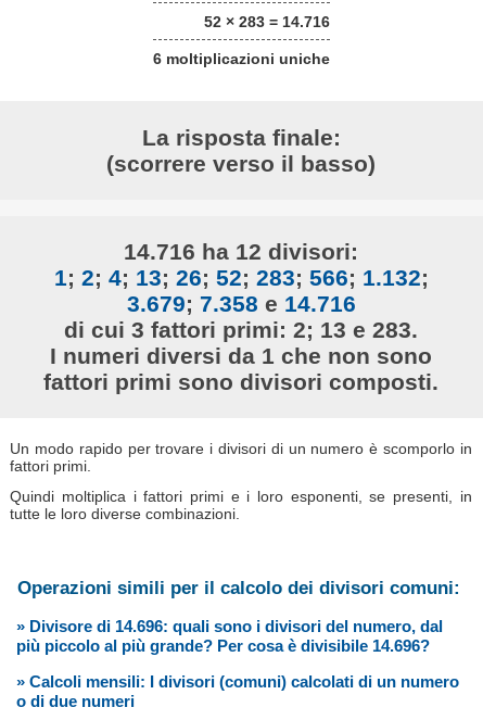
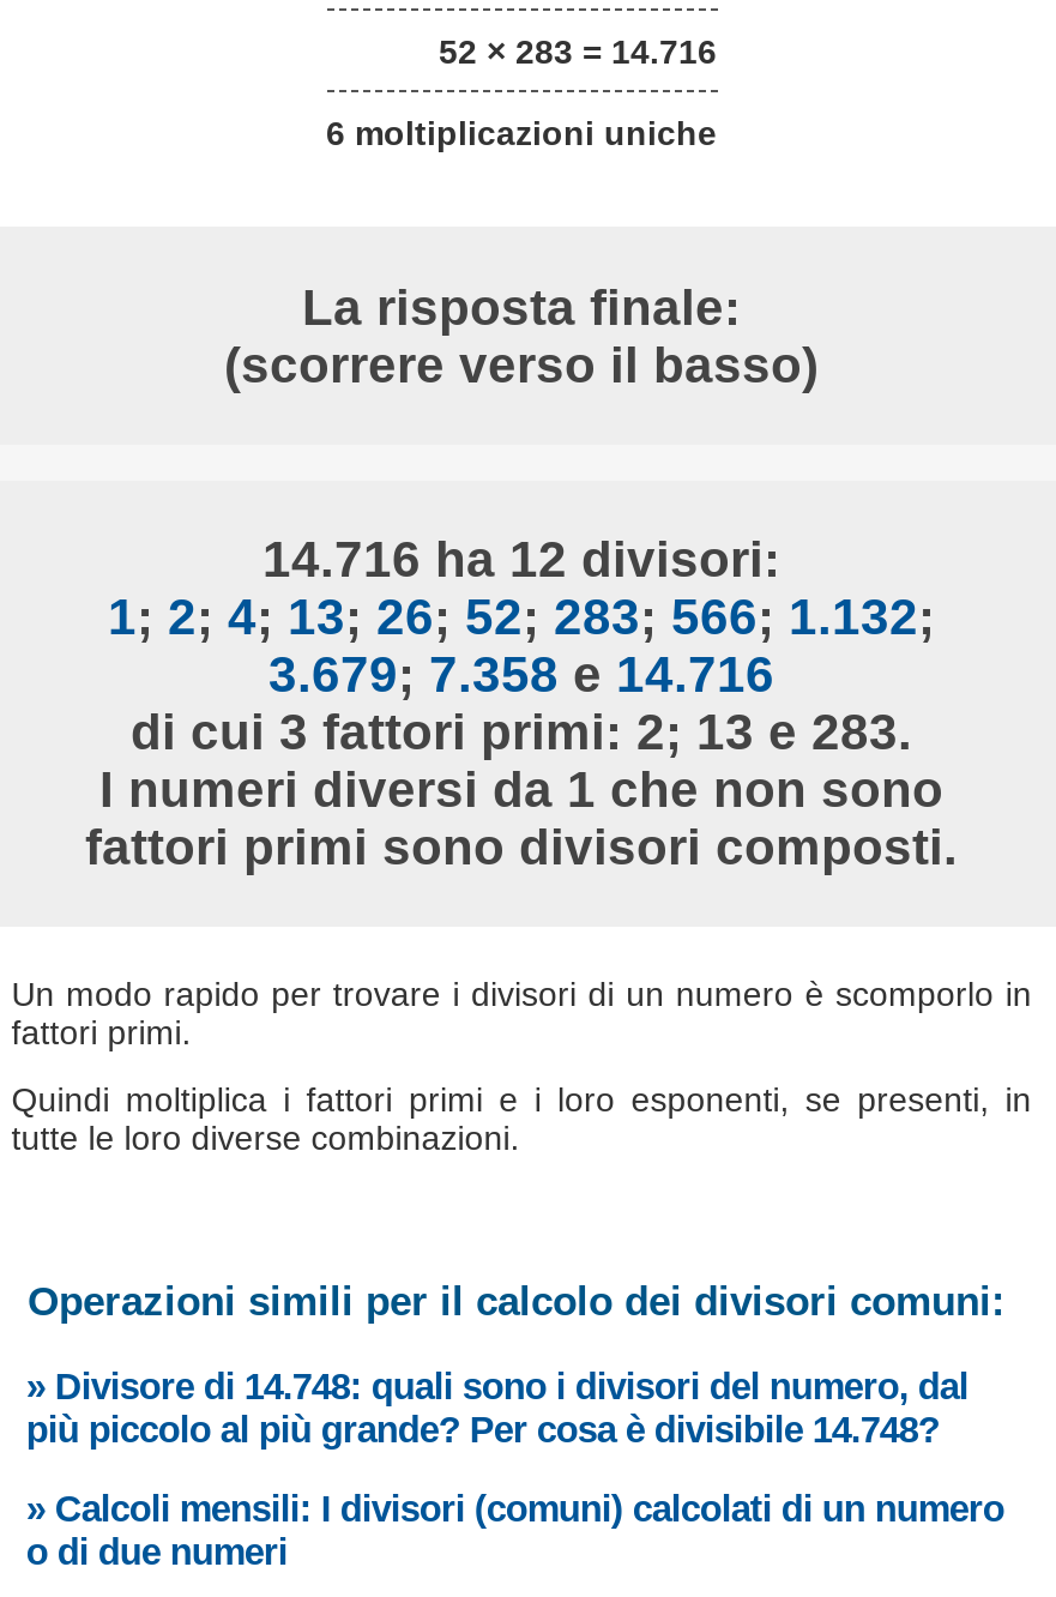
- » Divisore di 14.696: quali sono i divisori del numero, dal
+ » Divisore di 14.748: quali sono i divisori del numero, dal

- più piccolo al più grande? Per cosa è divisibile 14.696?
+ più piccolo al più grande? Per cosa è divisibile 14.748?
